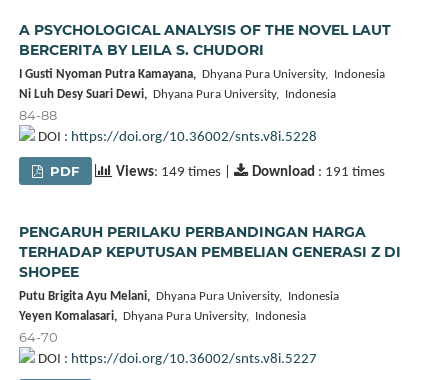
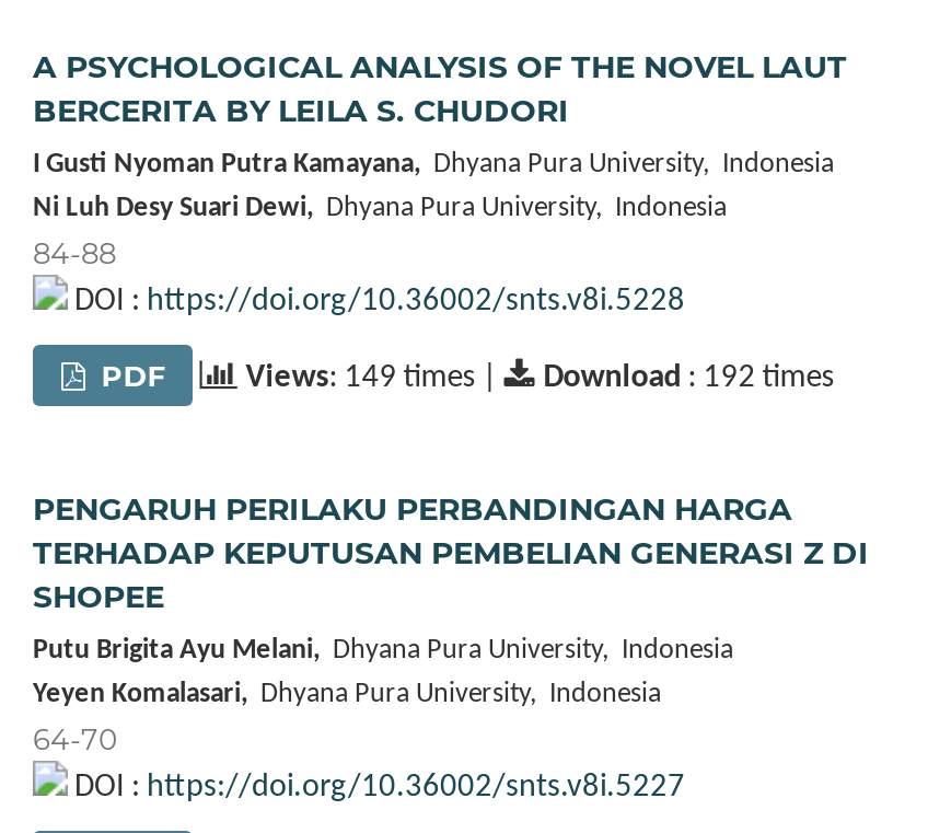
- Download: 191 times
+ Download: 192 times
